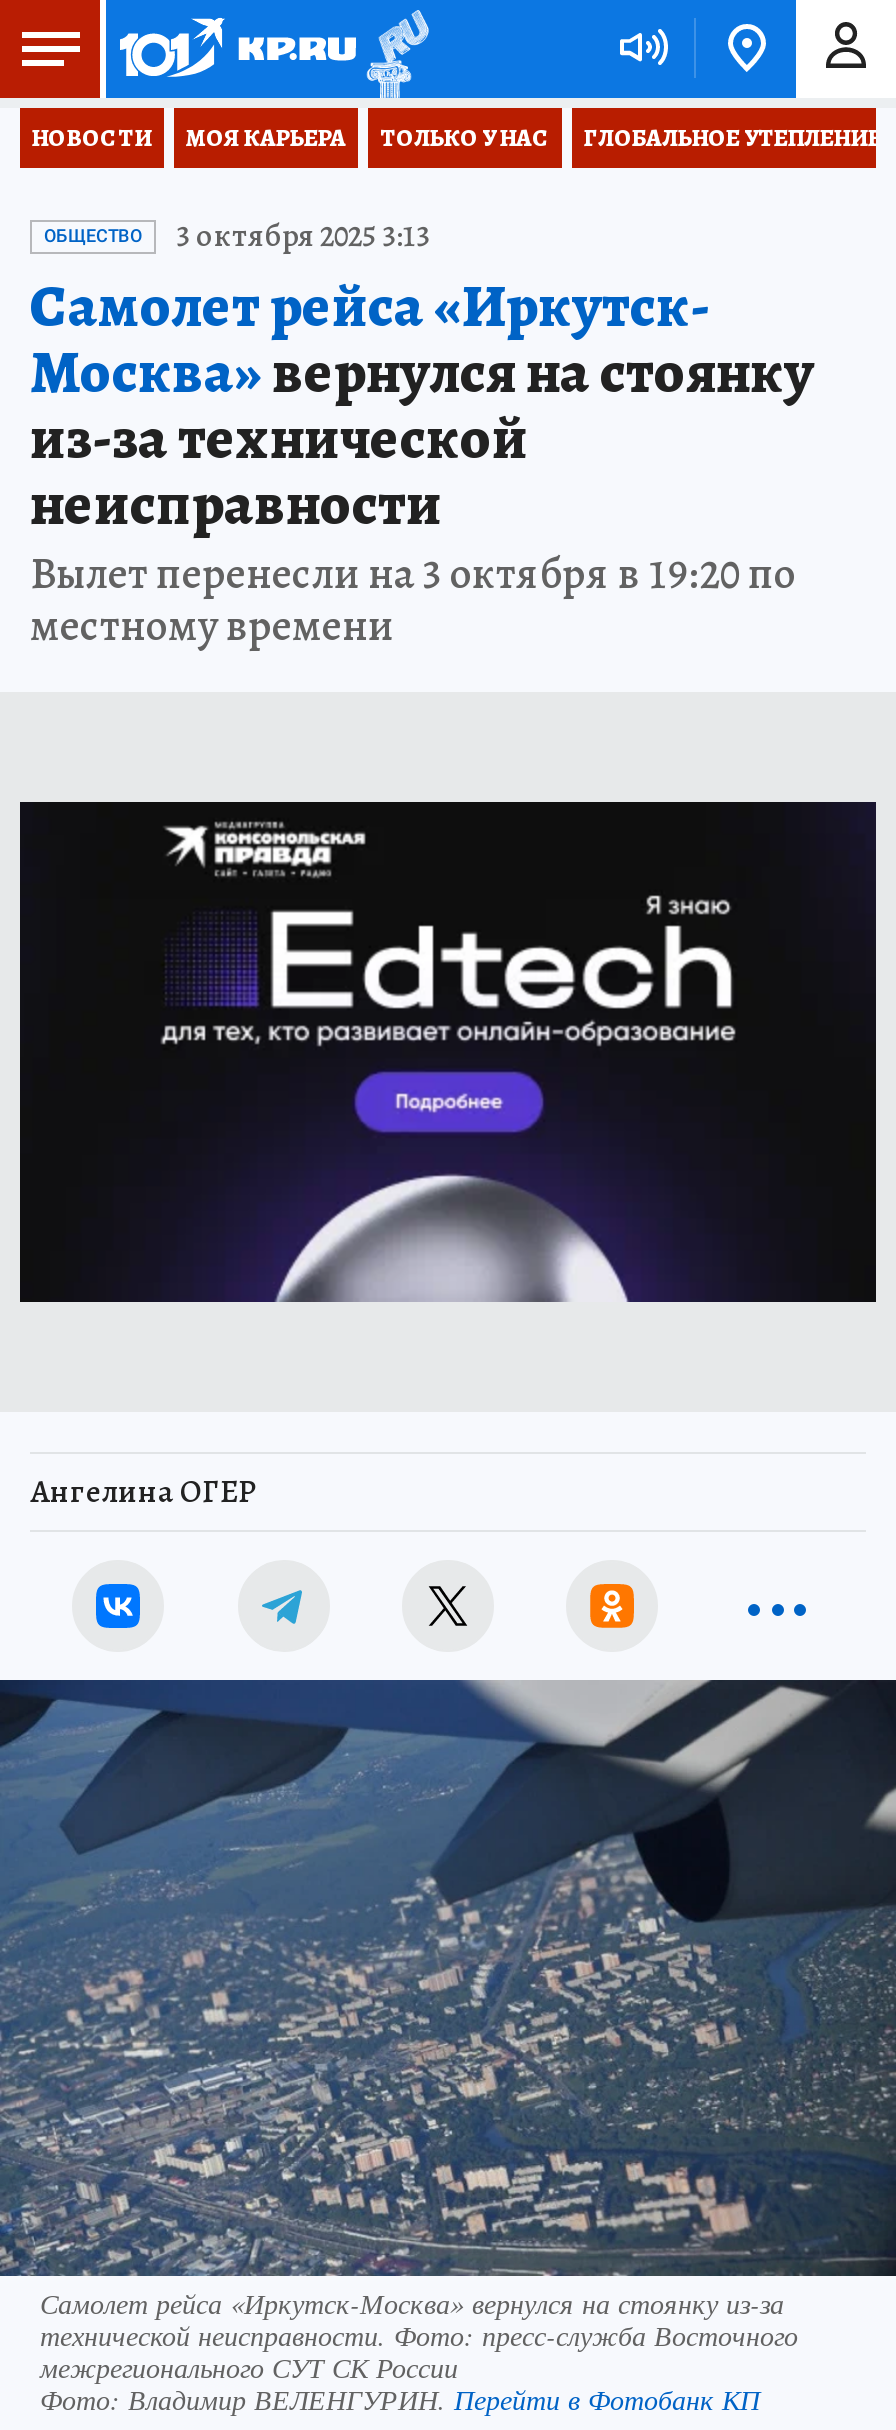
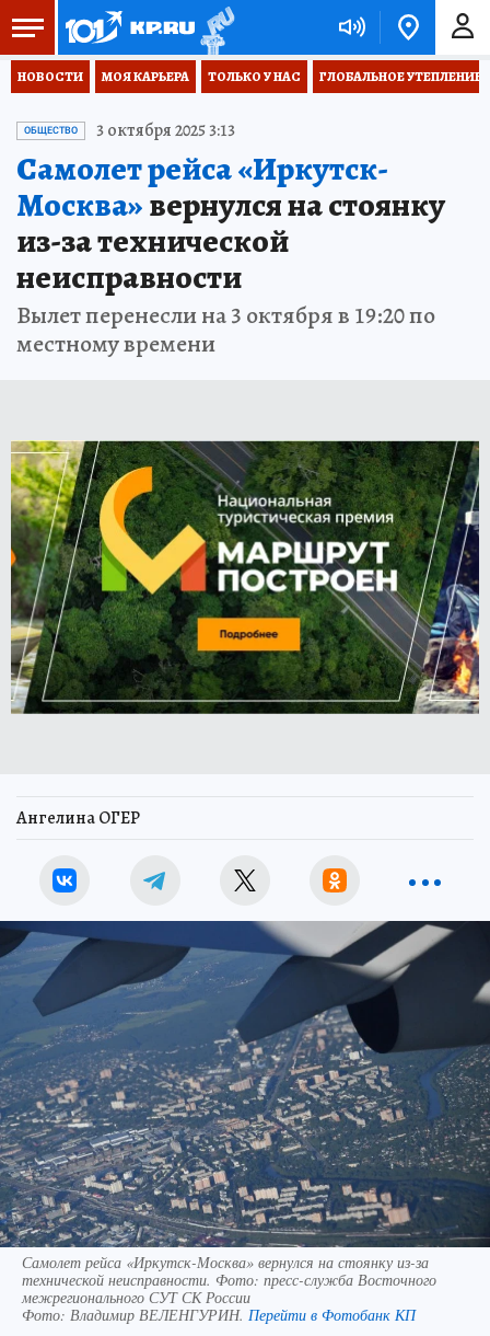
- [image]
+ [image]
